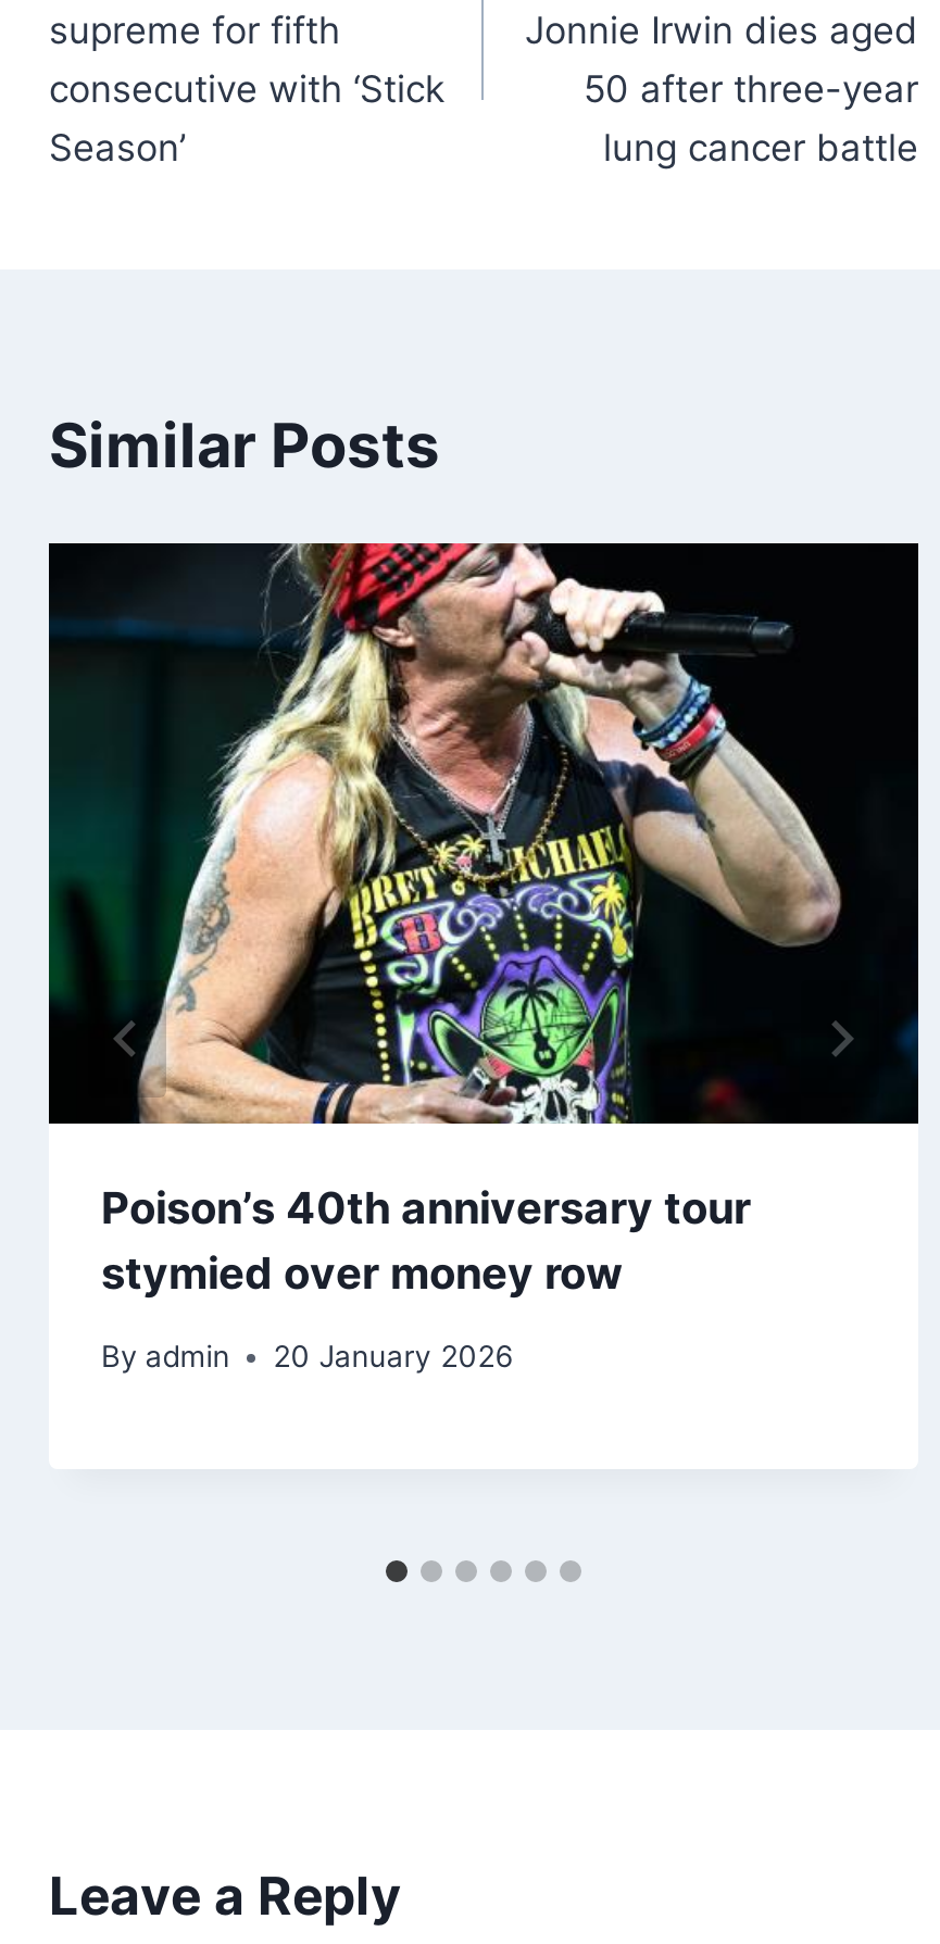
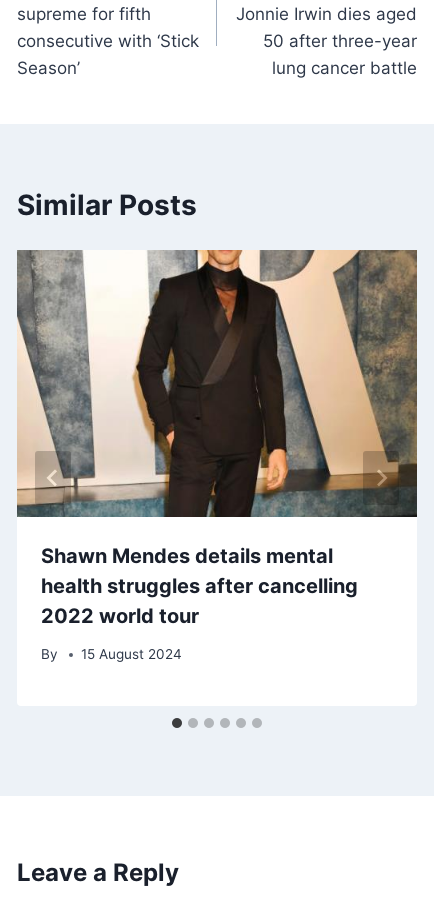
- [image]
- Poison’s 40th anniversary tour
- stymied over money row
+ [image]
+ Shawn Mendes details mental
+ health struggles after cancelling
+ 2022 world tour

- By admin
- 20 January 2026
+ By
+ 15 August 2024
